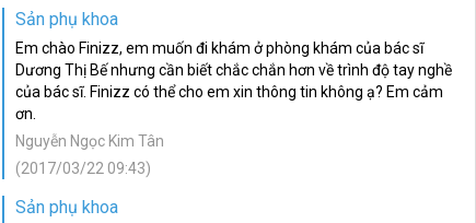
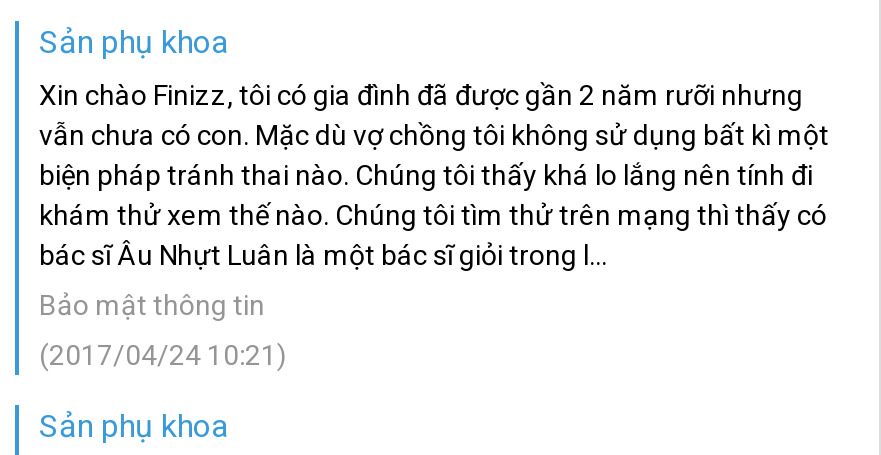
- Em chào Finizz, em muốn đi khám ở phòng khám của bác sĩ
- Dương Thị Bế nhưng cần biết chắc chắn hơn về trình độ tay nghề
- của bác sĩ. Finizz có thể cho em xin thông tin không ạ? Em cảm
- ơn.
+ Xin chào Finizz, tôi có gia đình đã được gần 2 năm rưỡi nhưng
+ vẫn chưa có con. Mặc dù vợ chồng tôi không sử dụng bất kì một
+ biện pháp tránh thai nào. Chúng tôi thấy khá lo lắng nên tính đi
+ khám thử xem thế nào. Chúng tôi tìm thử trên mạng thì thấy có
+ bác sĩ Âu Nhựt Luân là một bác sĩ giỏi trong l...

- Nguyễn Ngọc Kim Tân
+ Bảo mật thông tin

- (2017/03/22 09:43)
+ (2017/04/24 10:21)
